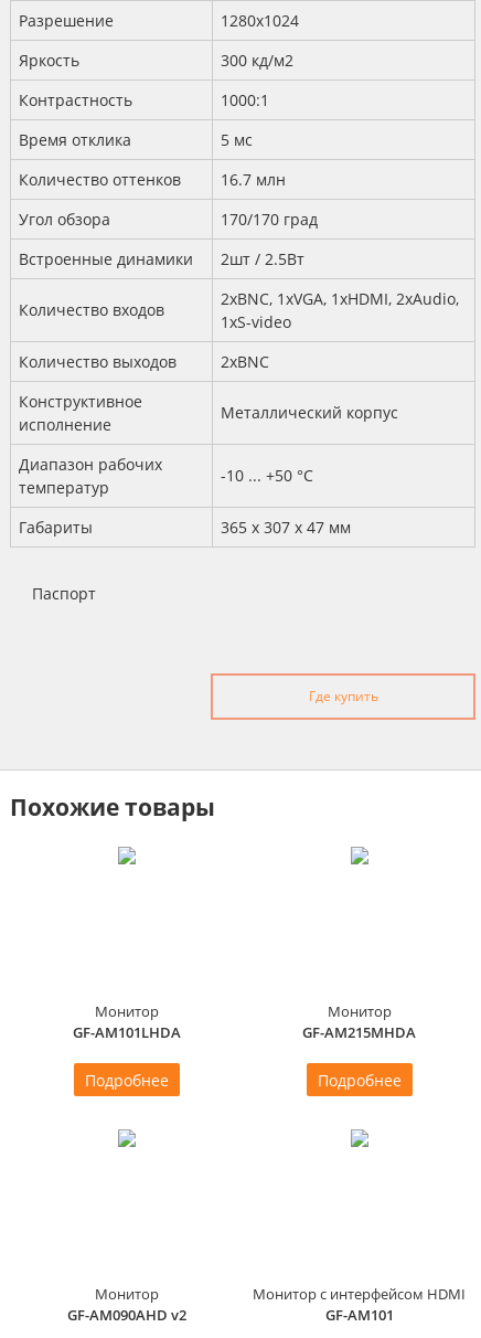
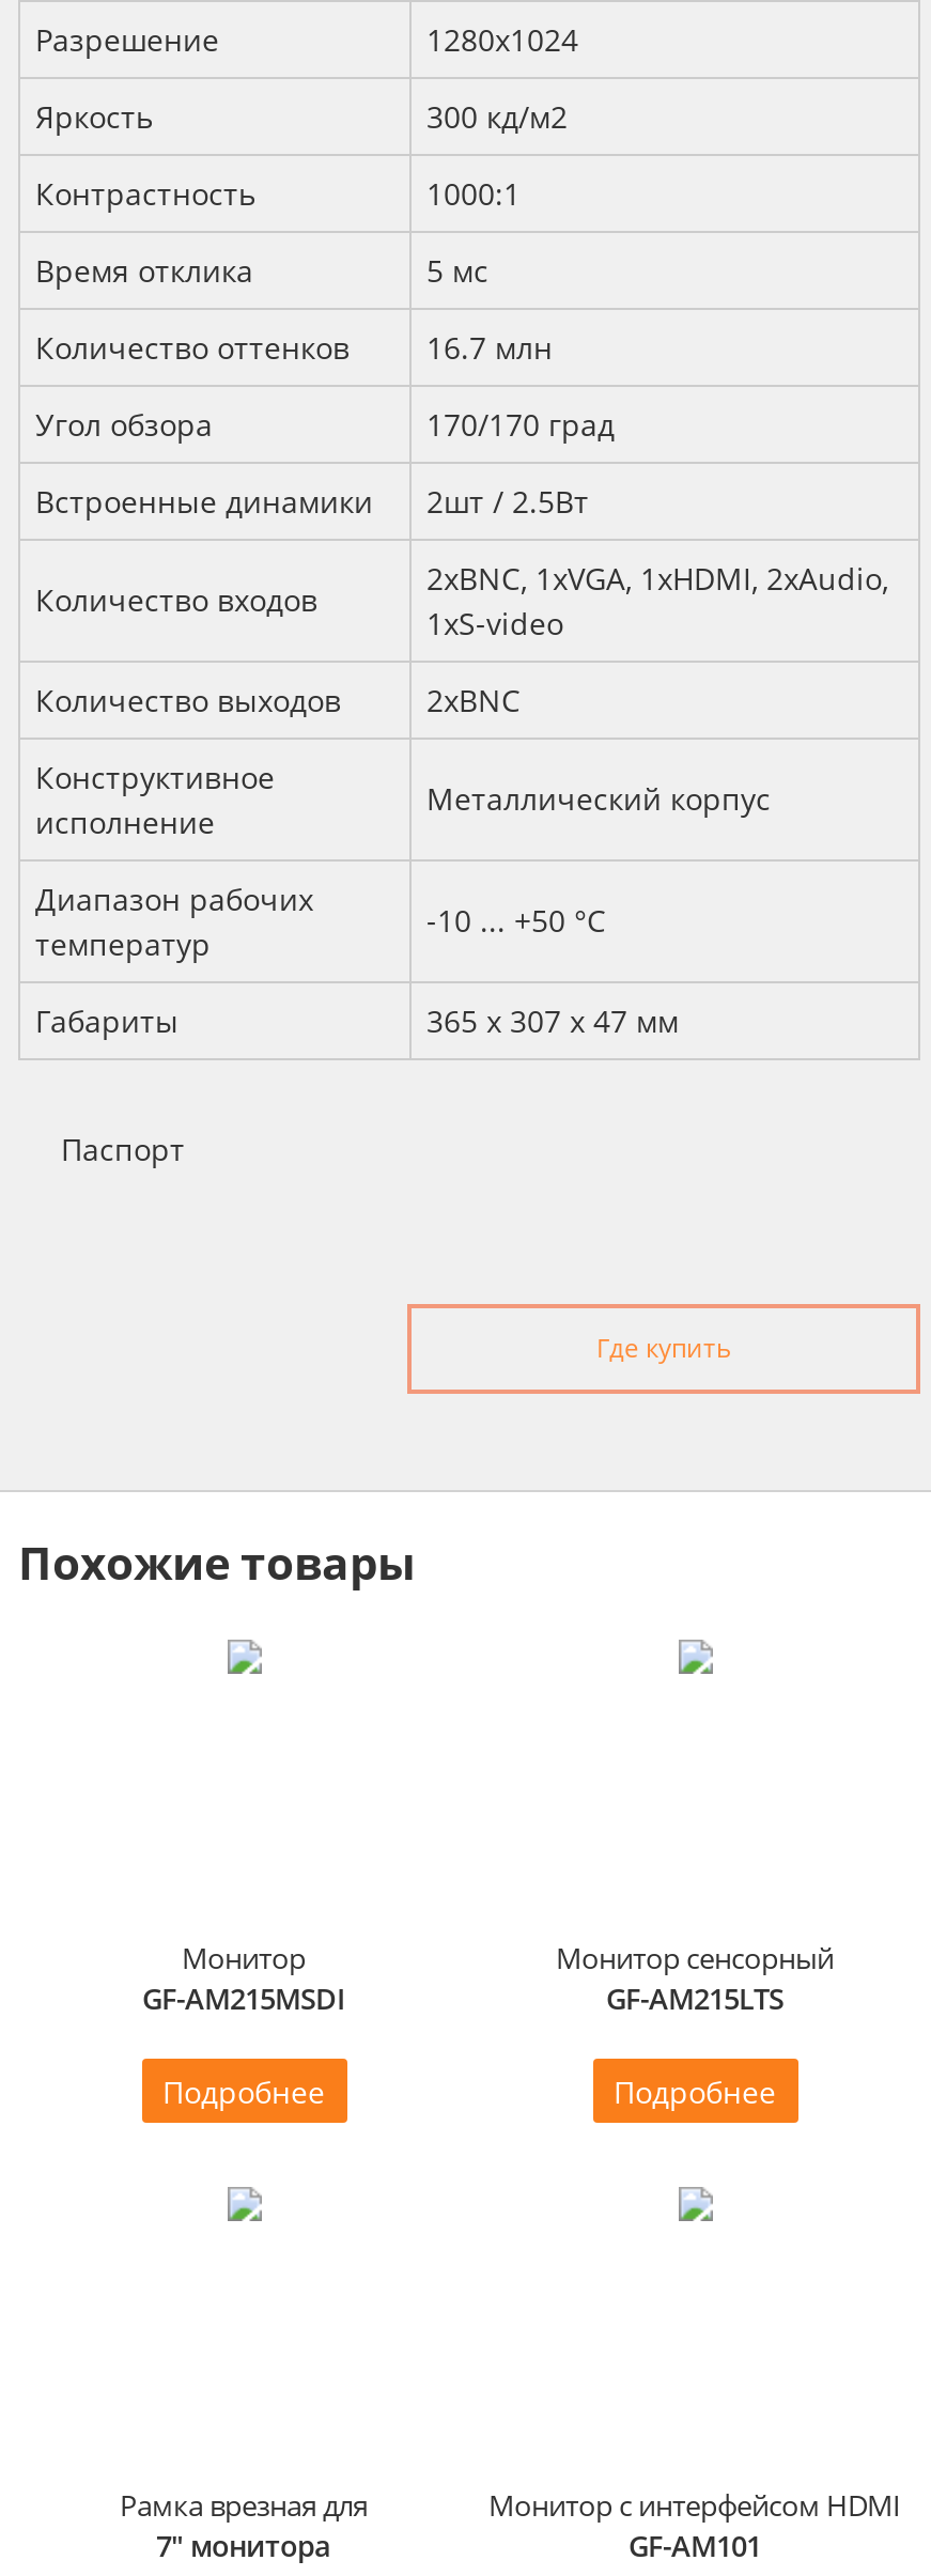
- Монитор
- GF-AM215MHDA
+ Монитор сенсорный
+ GF-AM215LTS

- GF-AM101LHDA
+ GF-AM215MSDI

- Монитор
- GF-AM090AHD v2
+ Рамка врезная для
+ 7" монитора
